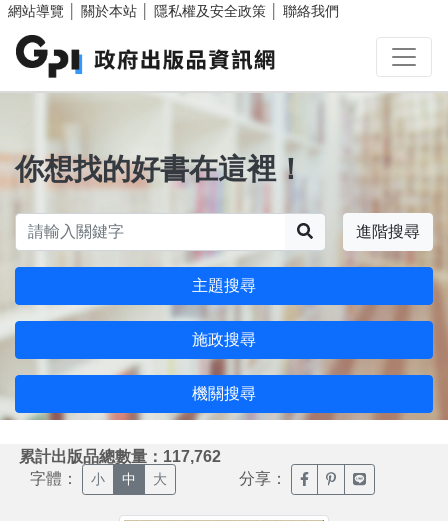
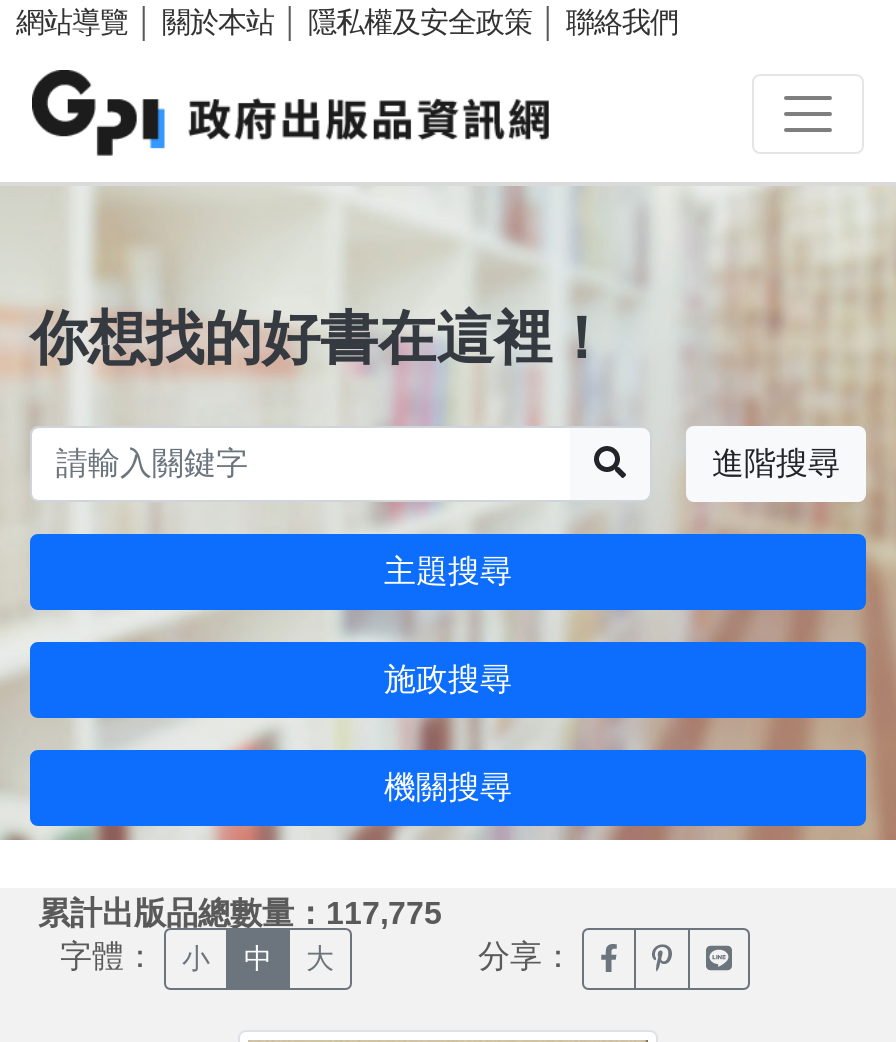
- 累計出版品總數量：117,762
+ 累計出版品總數量：117,775
